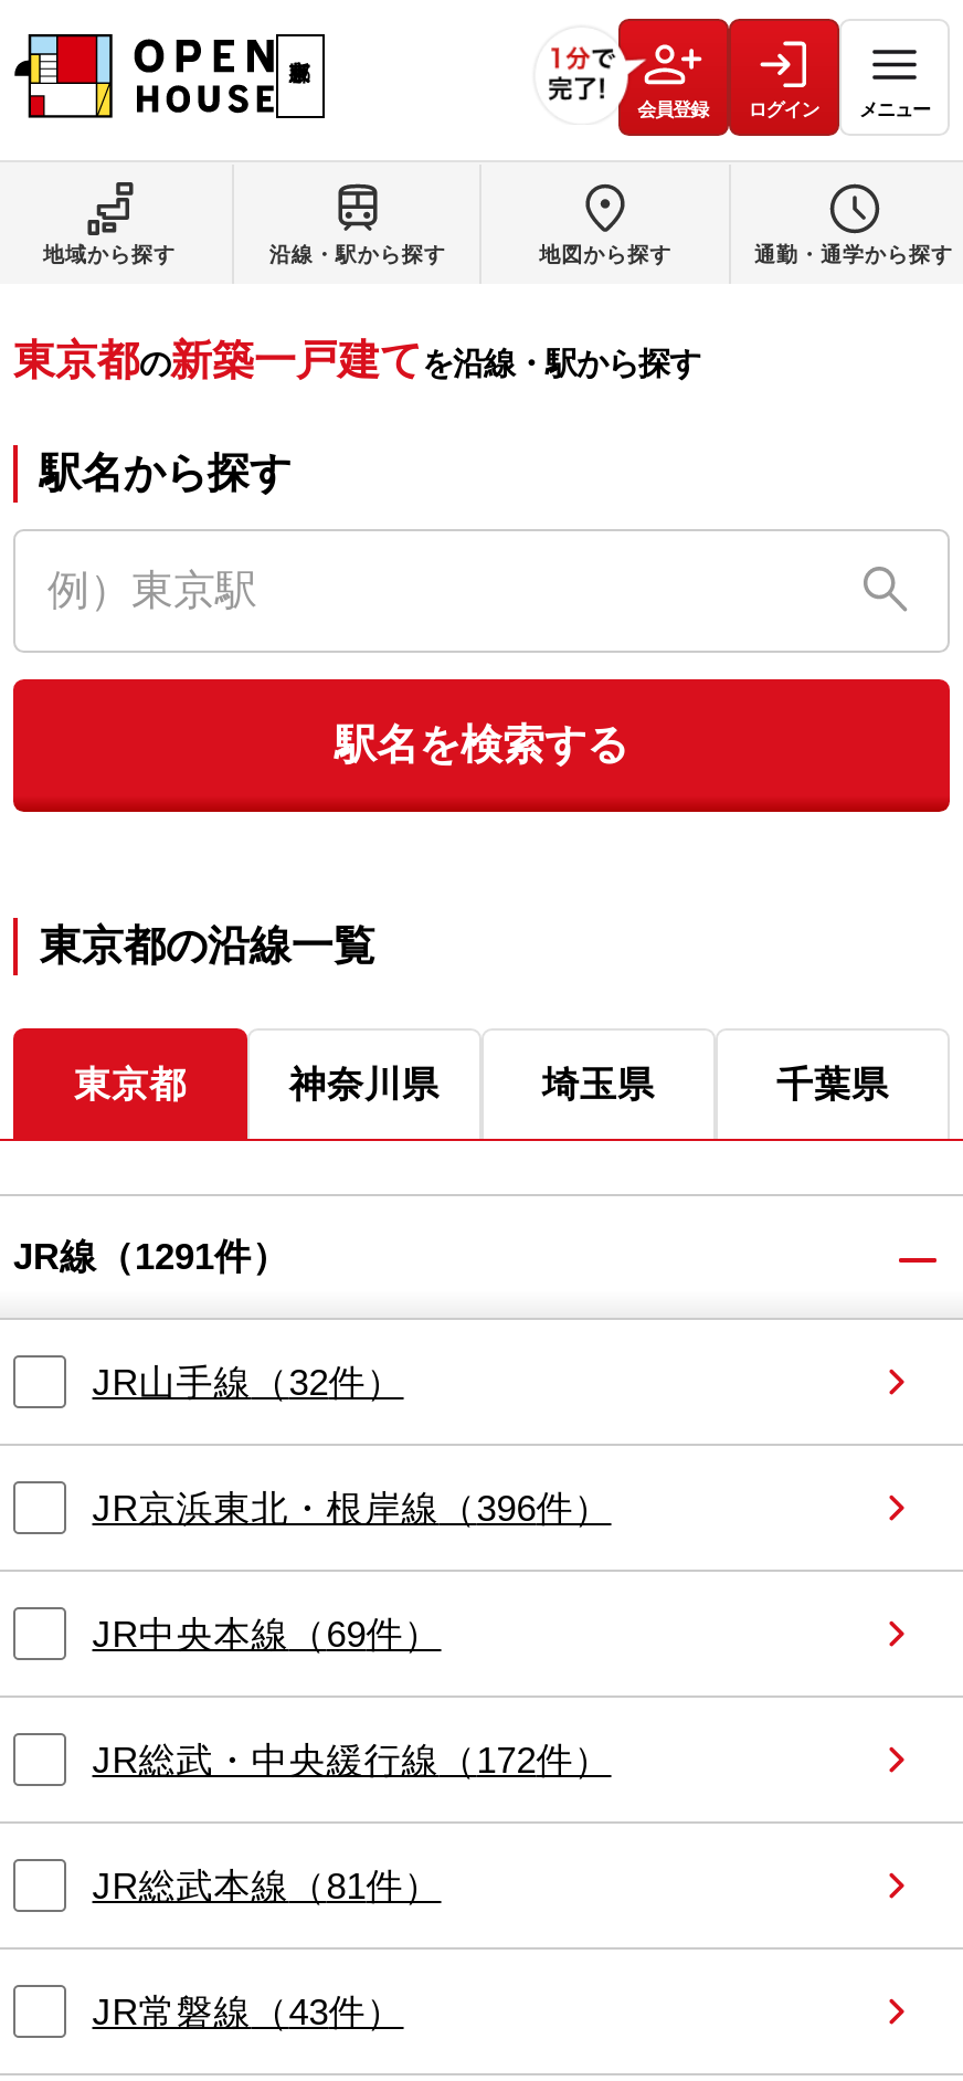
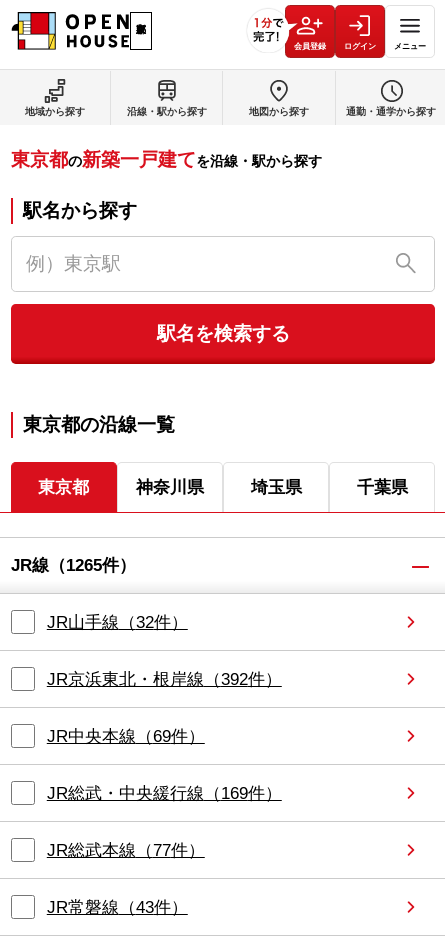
- JR線（1291件）
+ JR線（1265件）

- JR京浜東北・根岸線（396件）
+ JR京浜東北・根岸線（392件）

- JR総武・中央緩行線（172件）
+ JR総武・中央緩行線（169件）

- JR総武本線（81件）
+ JR総武本線（77件）
